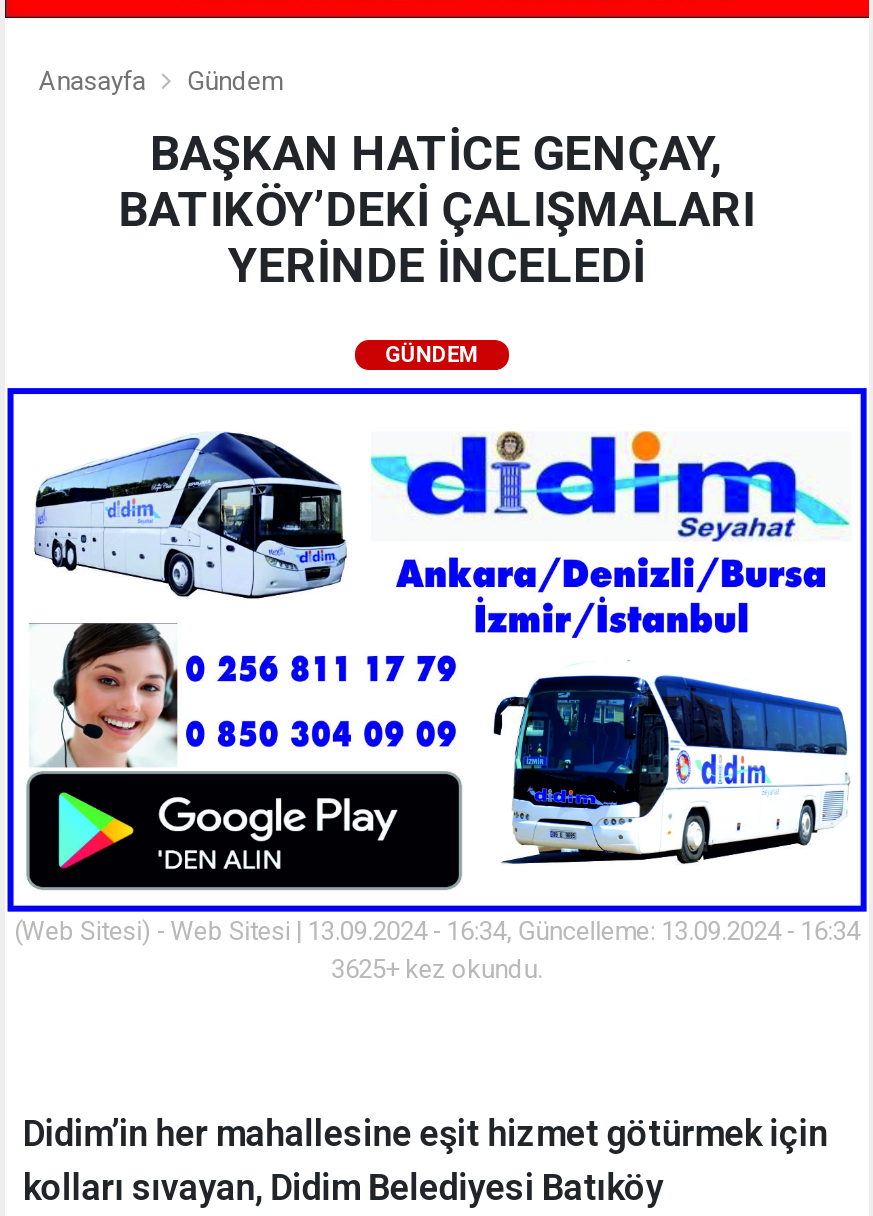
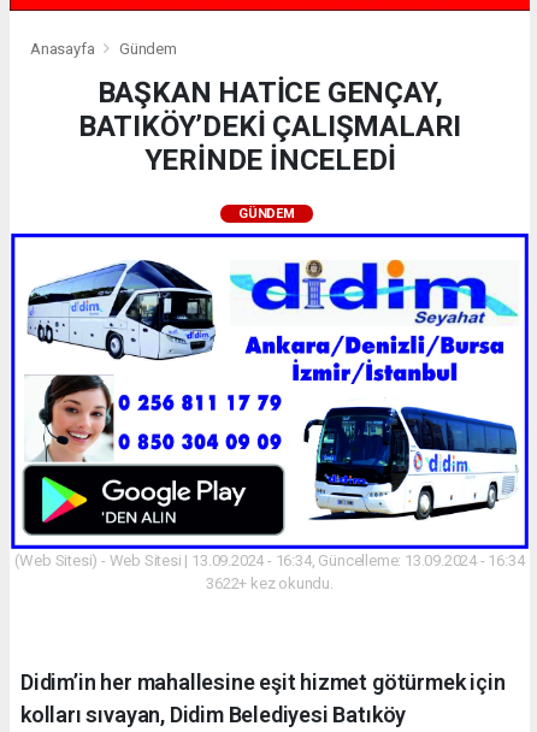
- 3625+ kez okundu.
+ 3622+ kez okundu.
